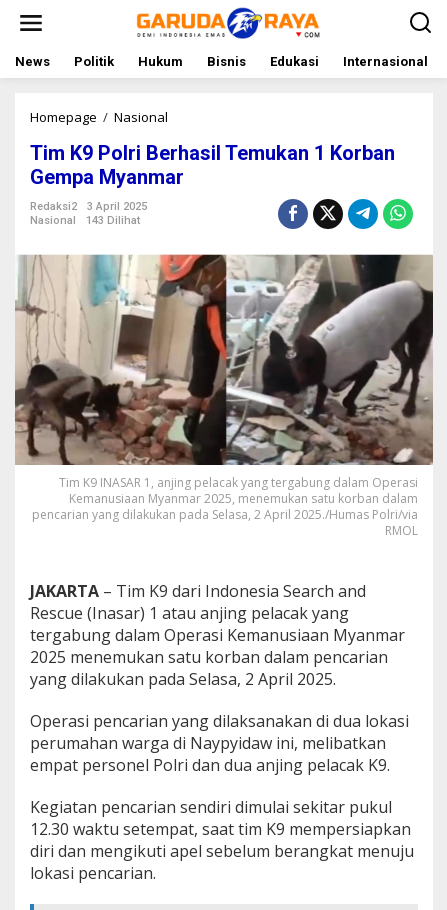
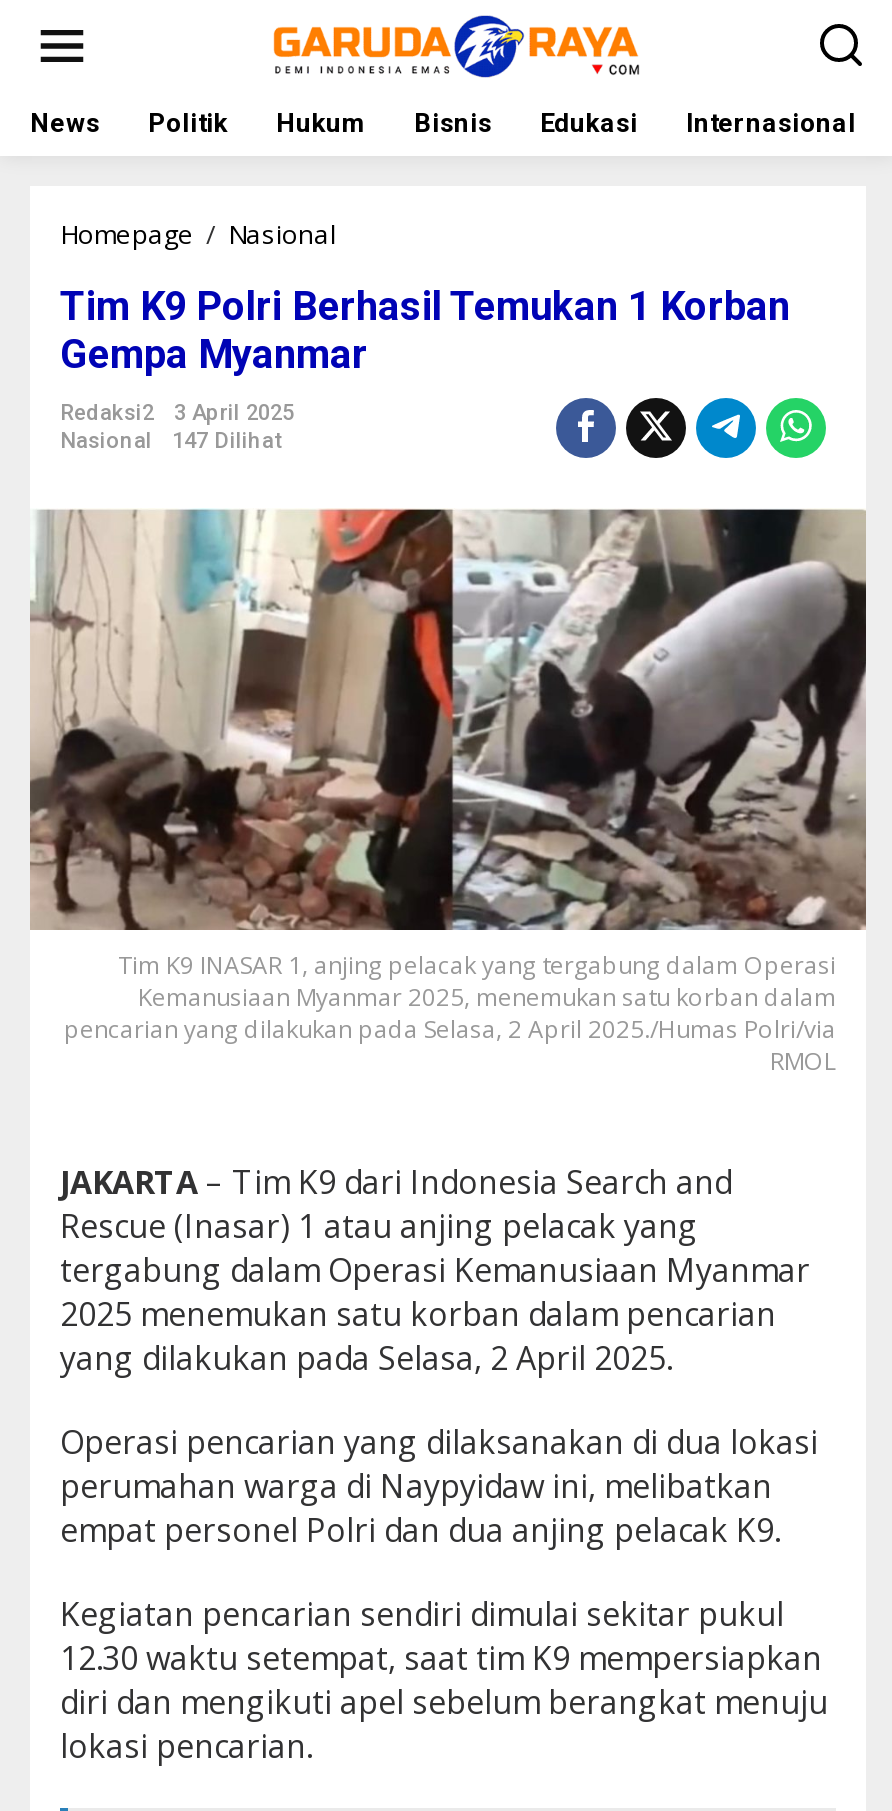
- 143 Dilihat
+ 147 Dilihat
